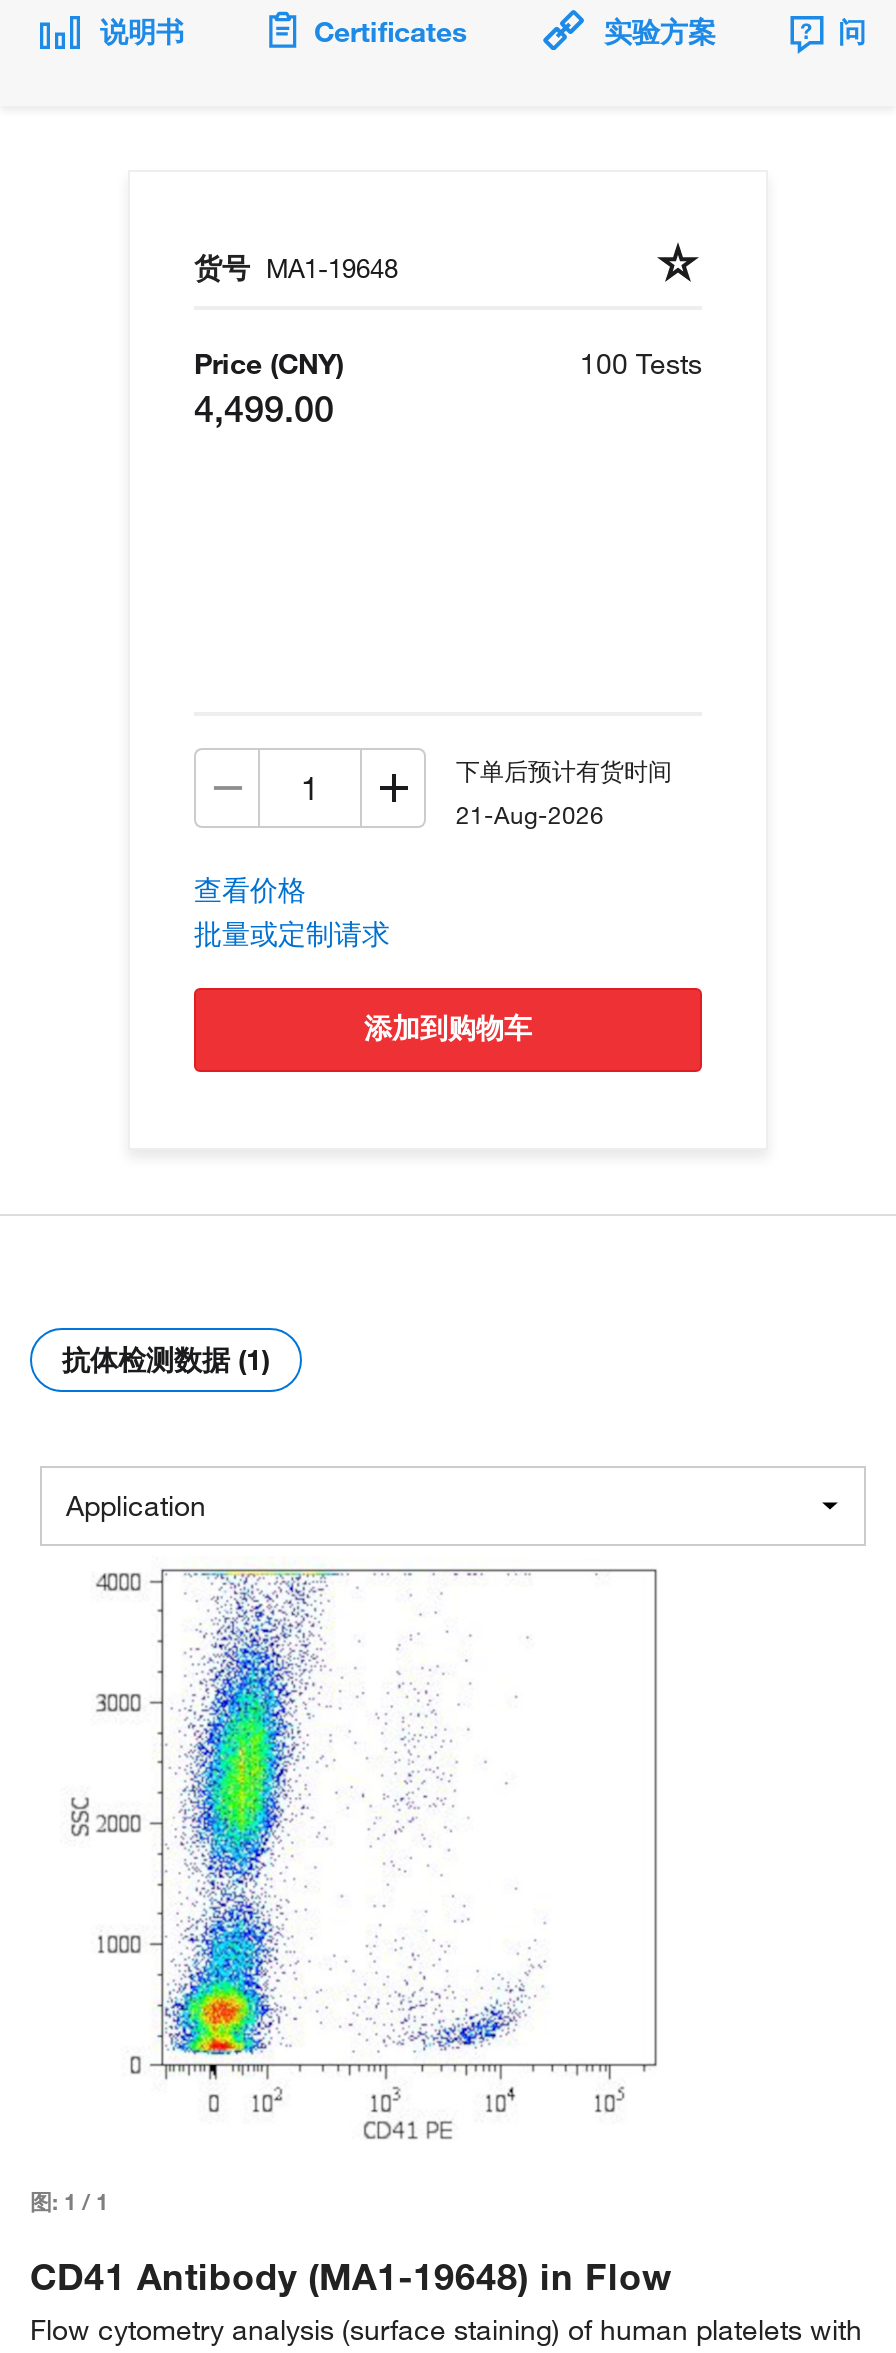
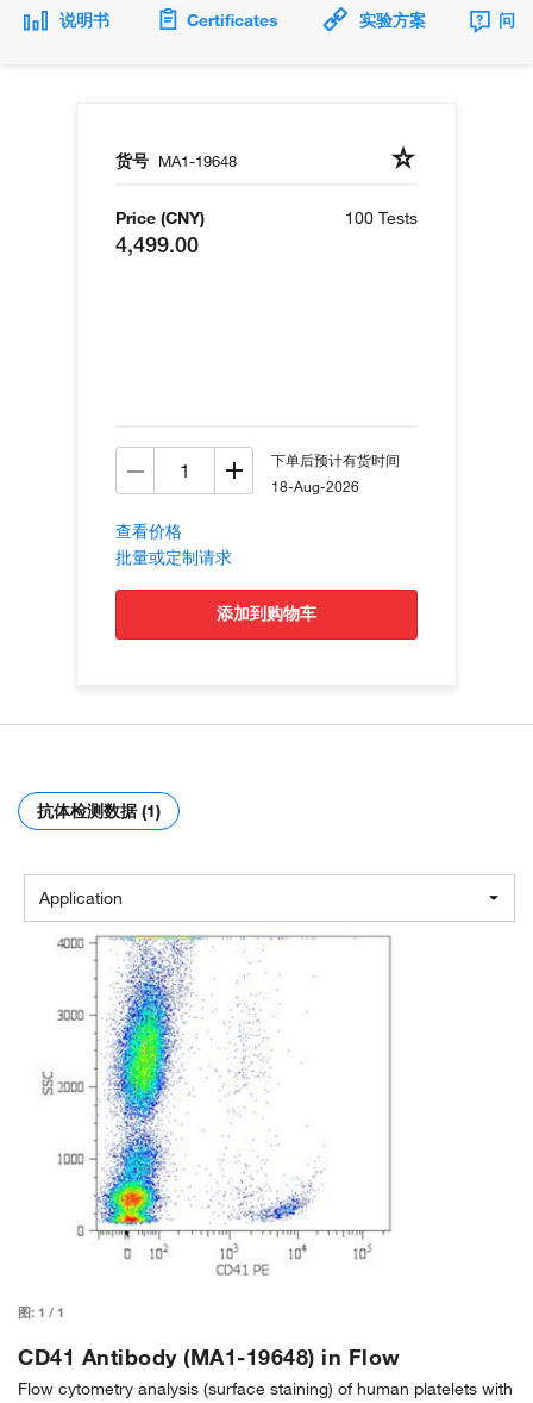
- 21-Aug-2026
+ 18-Aug-2026
